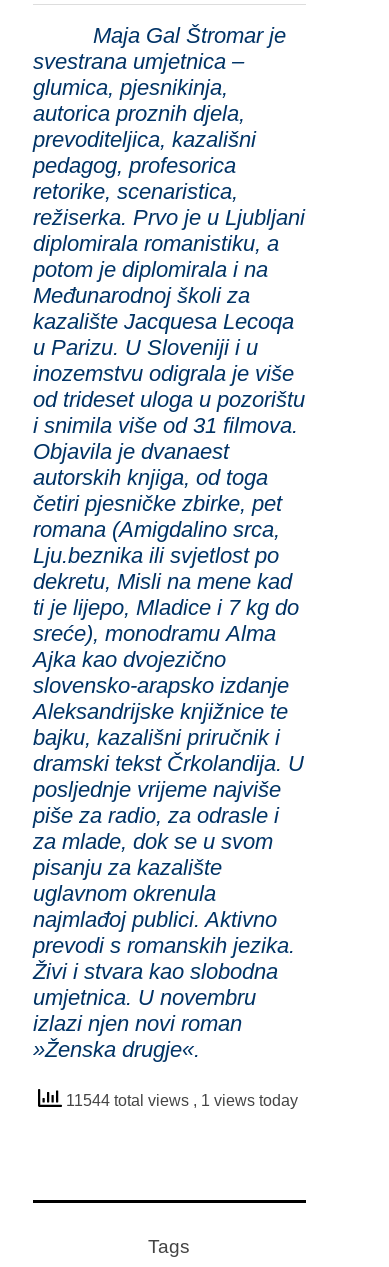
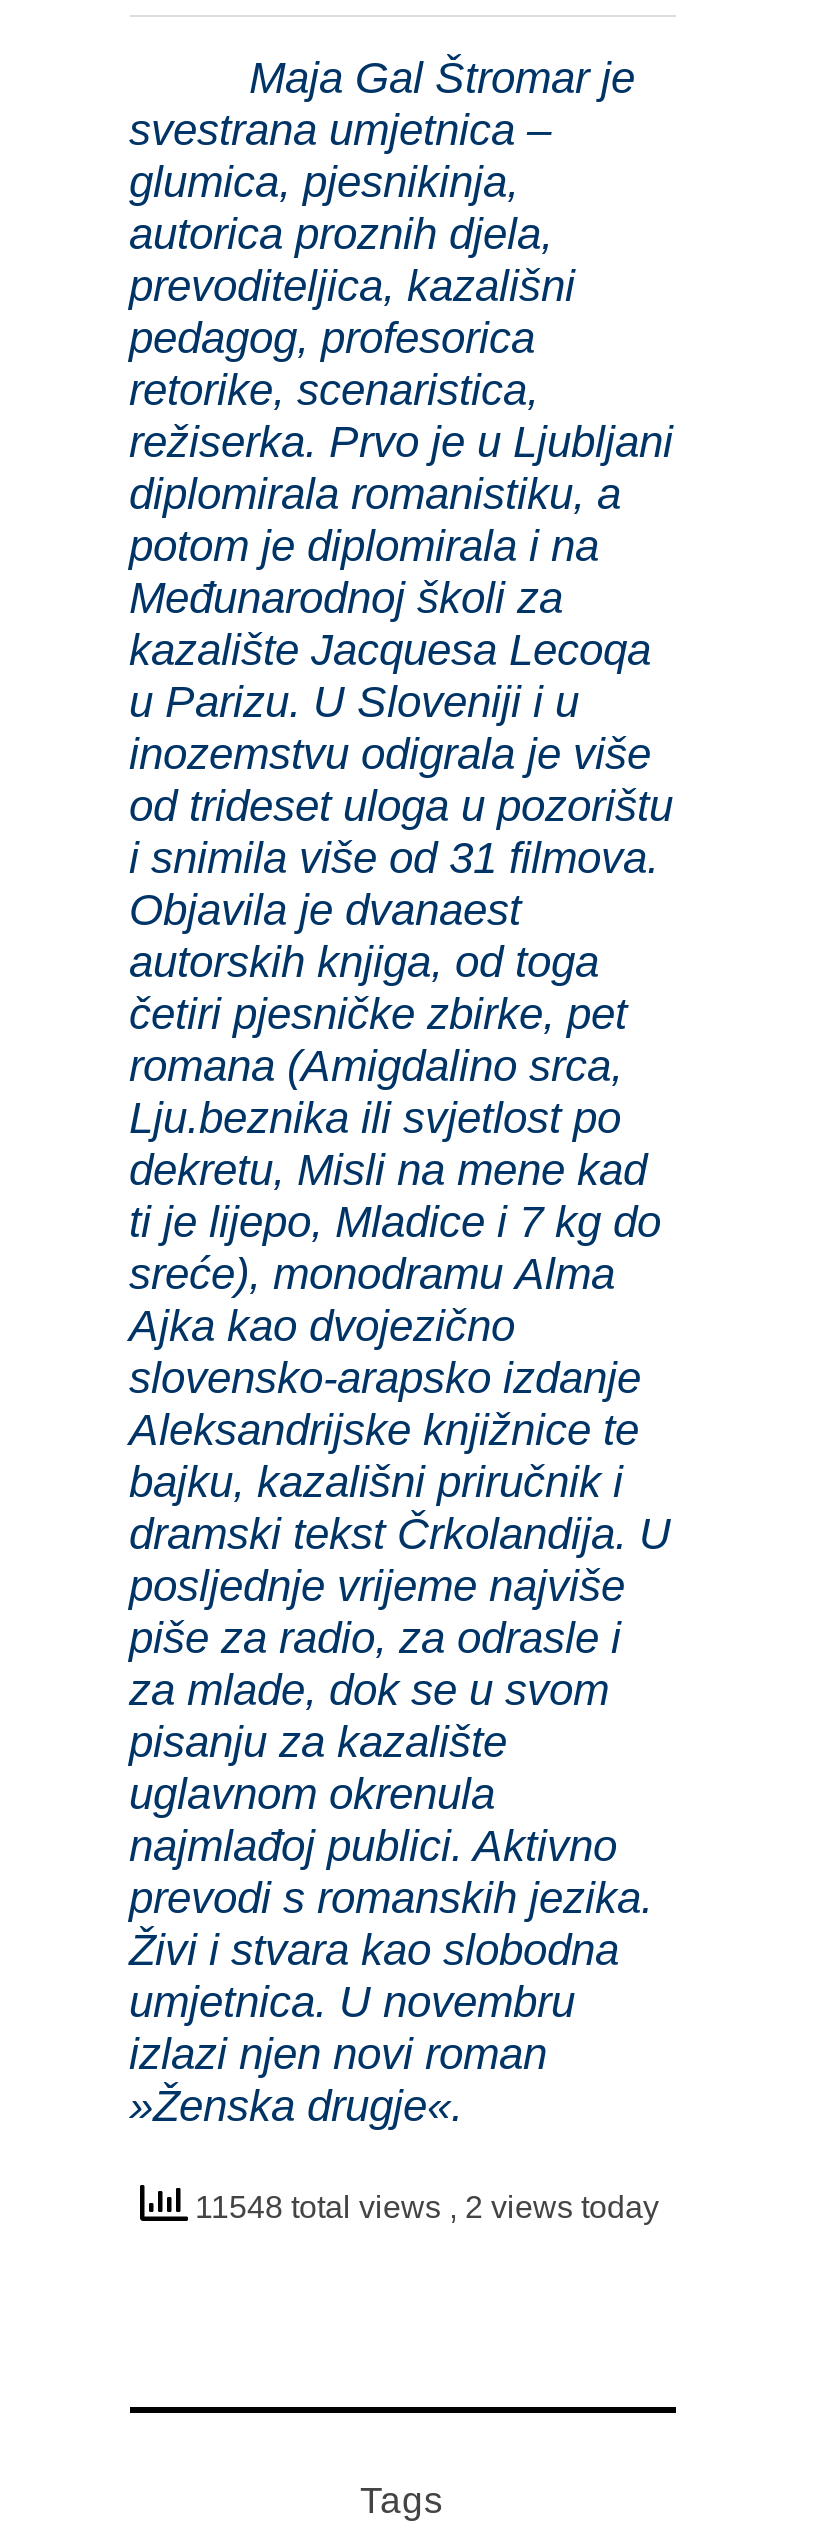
- 11544 total views, 1 views today
+ 11548 total views, 2 views today
